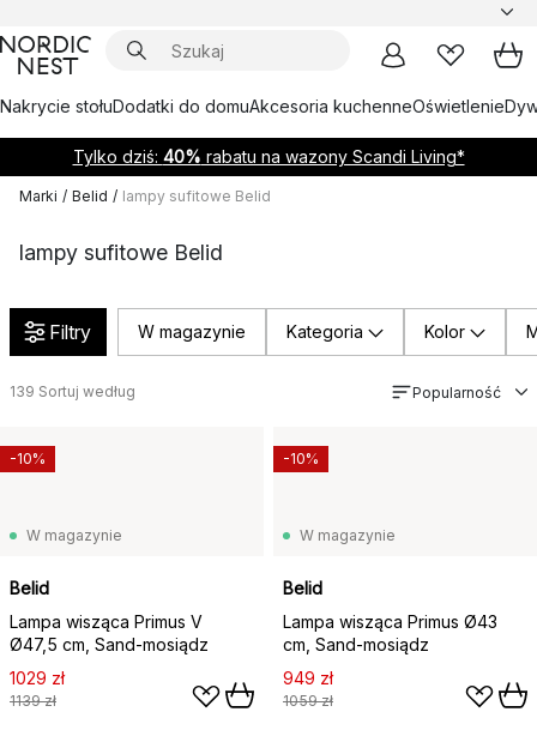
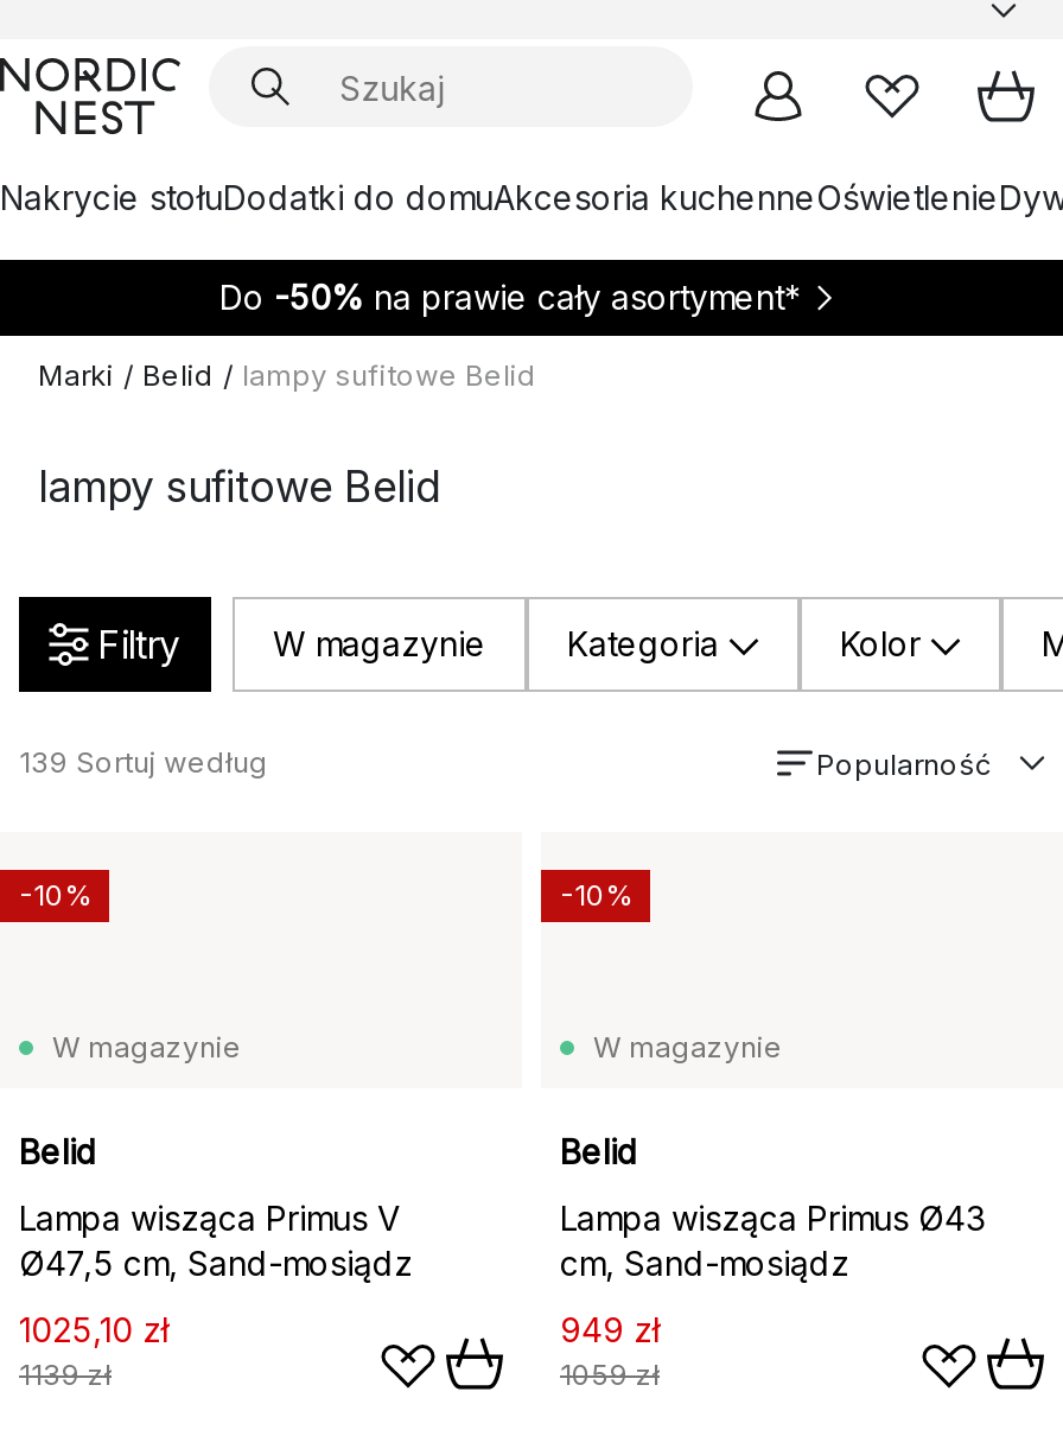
- Tylko dziś: 40% rabatu na wazony Scandi Living*
+ Do -50% na prawie cały asortyment*

- 1029 zł
+ 1025,10 zł
